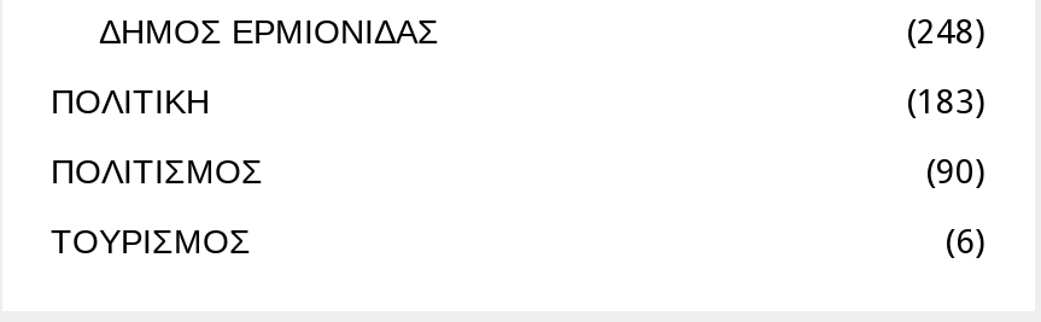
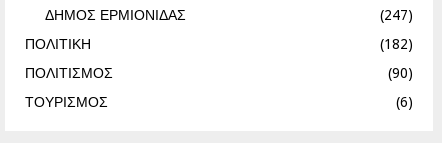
- (248)
+ (247)

- (183)
+ (182)
